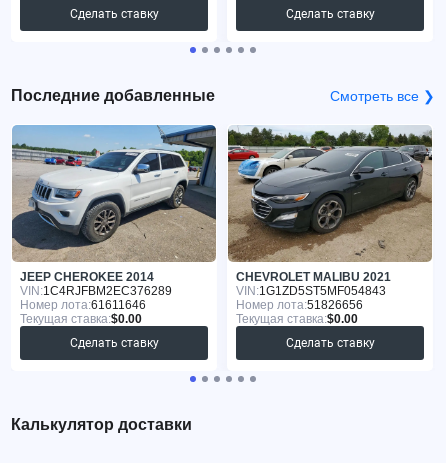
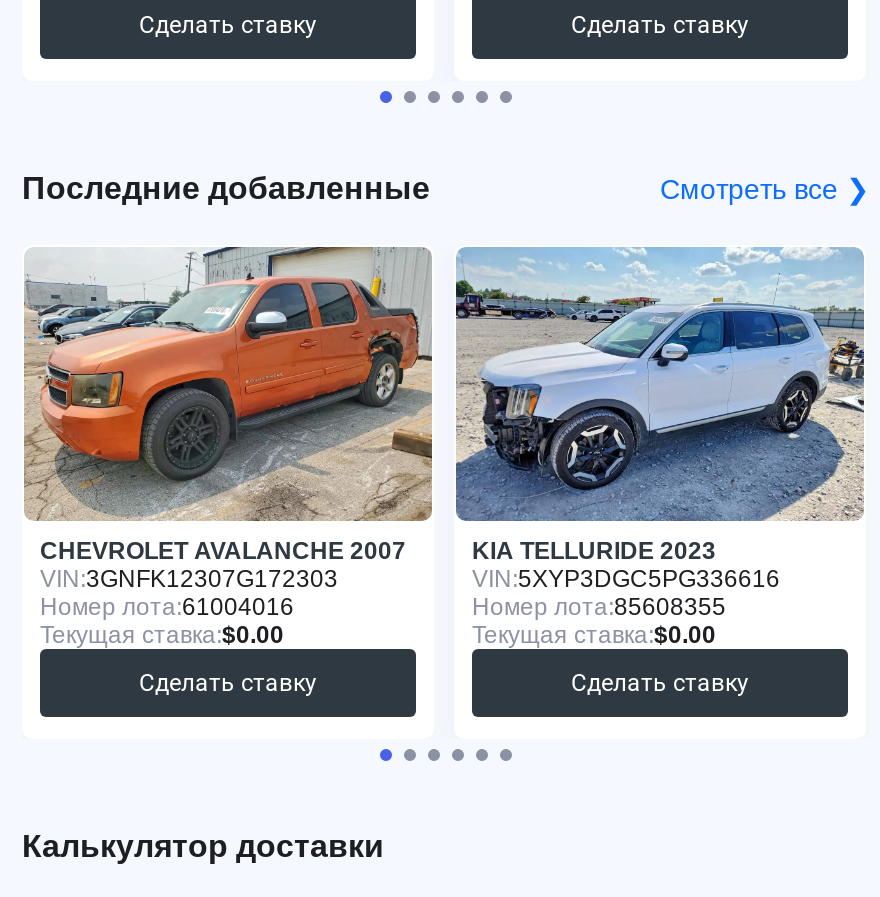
- [image]
- JEEP CHEROKEE 2014
- VIN: 1C4RJFBM2EC376289
- Номер лота:61611646
+ [image]
+ CHEVROLET AVALANCHE 2007
+ VIN: 3GNFK12307G172303
+ Номер лота:61004016

- [image]
- CHEVROLET MALIBU 2021
- VIN: 1G1ZD5ST5MF054843
- Номер лота:51826656
+ [image]
+ KIA TELLURIDE 2023
+ VIN: 5XYP3DGC5PG336616
+ Номер лота:85608355
